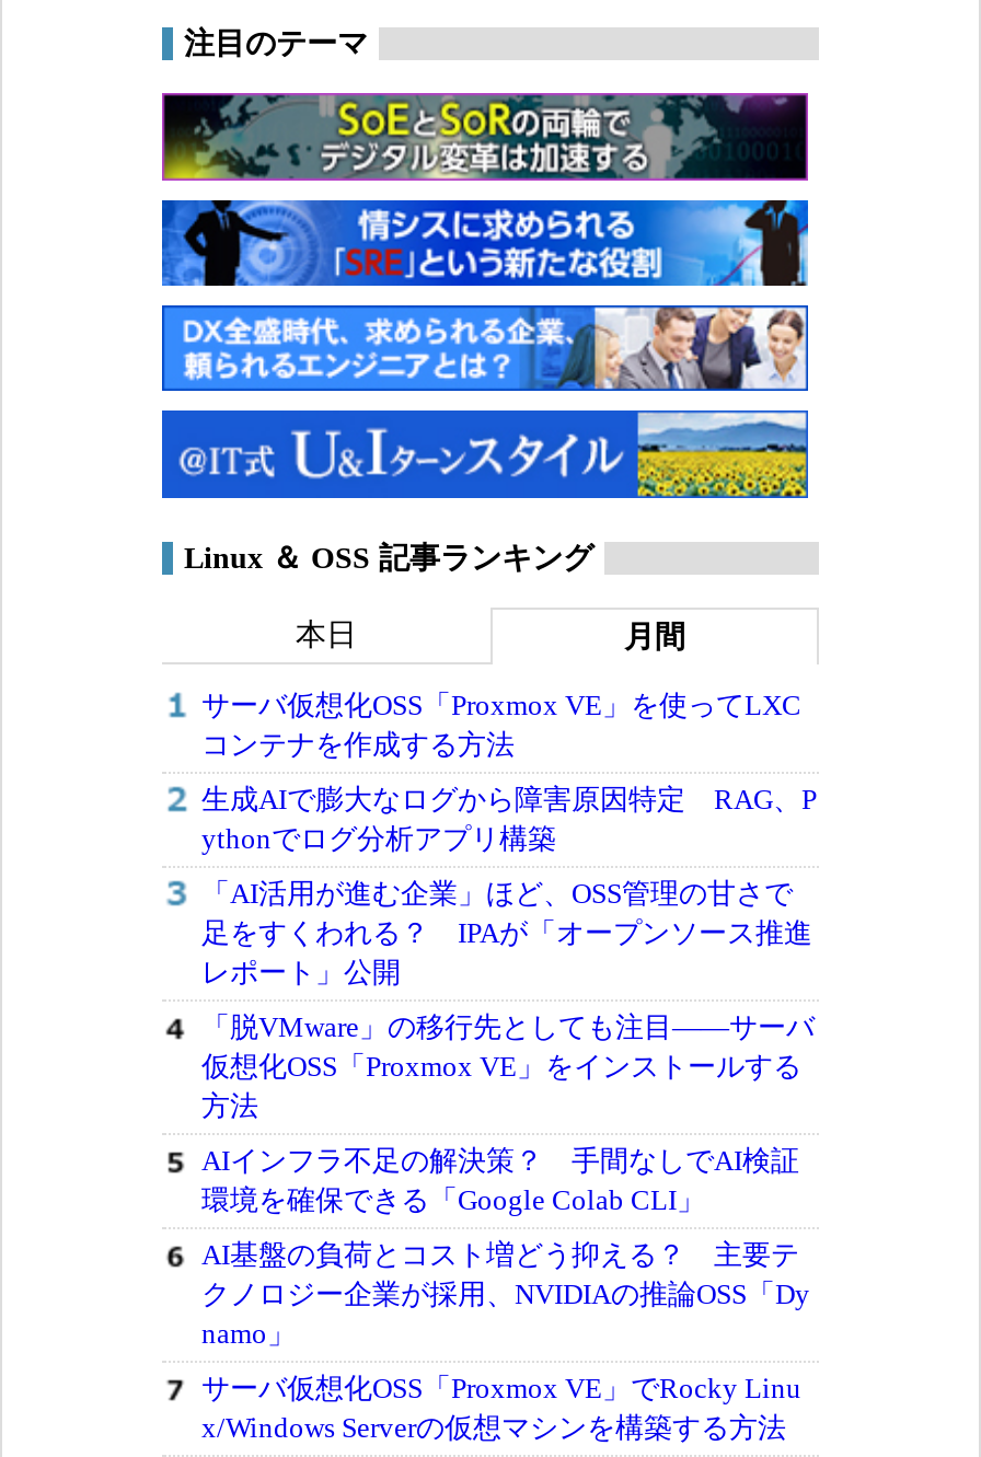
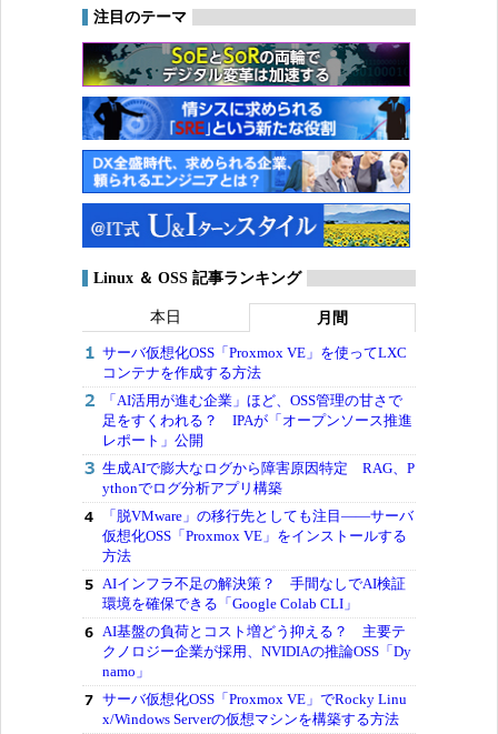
moved down: 生成AIで膨大なログから障害原因特定 RAG、P | ythonでログ分析アプリ構築

moved up: 「AI活用が進む企業」ほど、OSS管理の甘さで | 足をすくわれる？ IPAが「オープンソース推進 | レポート」公開
